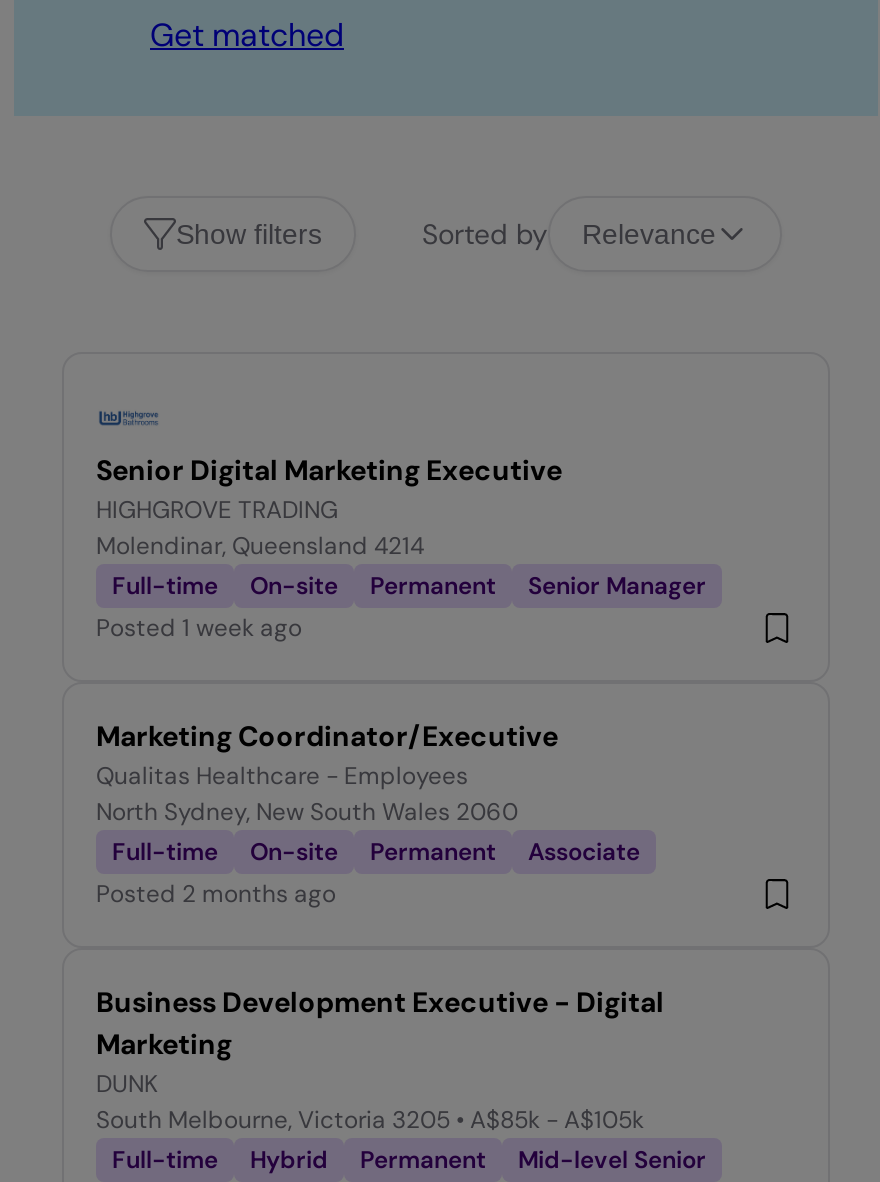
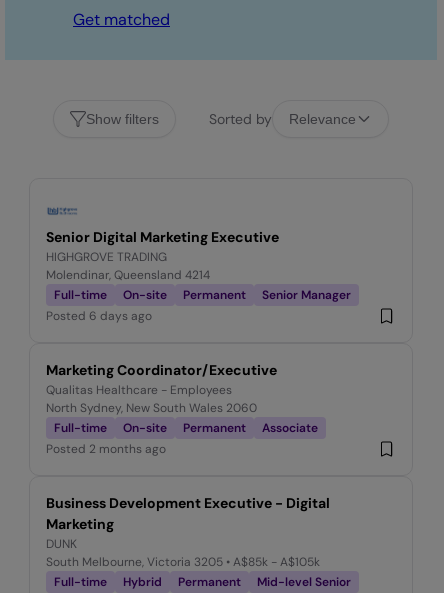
- Posted 1 week ago
+ Posted 6 days ago
